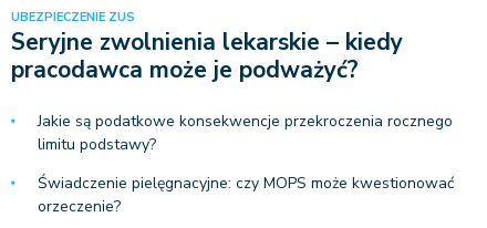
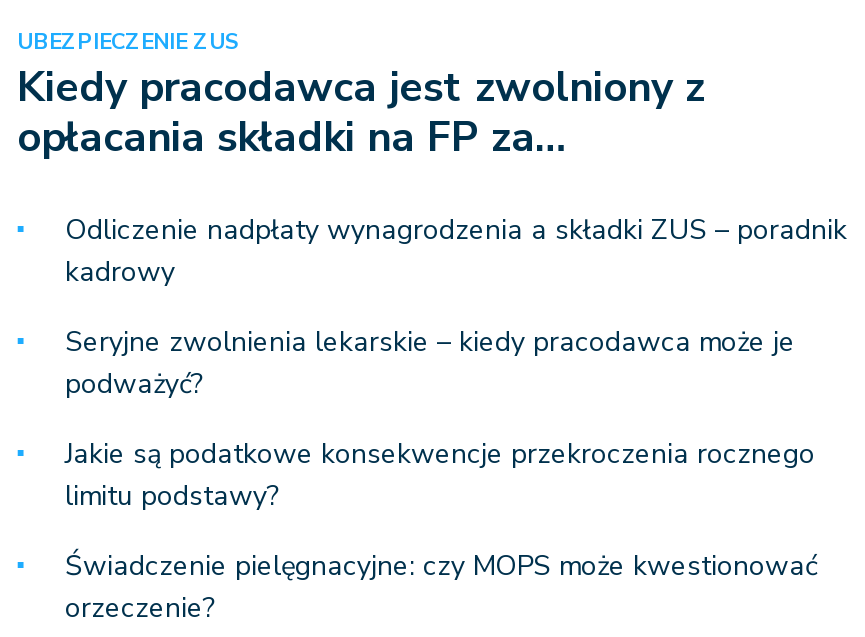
- Seryjne zwolnienia lekarskie – kiedy
- pracodawca może je podważyć?
+ Kiedy pracodawca jest zwolniony z
+ opłacania składki na FP za…
+ Odliczenie nadpłaty wynagrodzenia a składki ZUS – poradnik
+ kadrowy
+ Seryjne zwolnienia lekarskie – kiedy pracodawca może je
+ podważyć?
